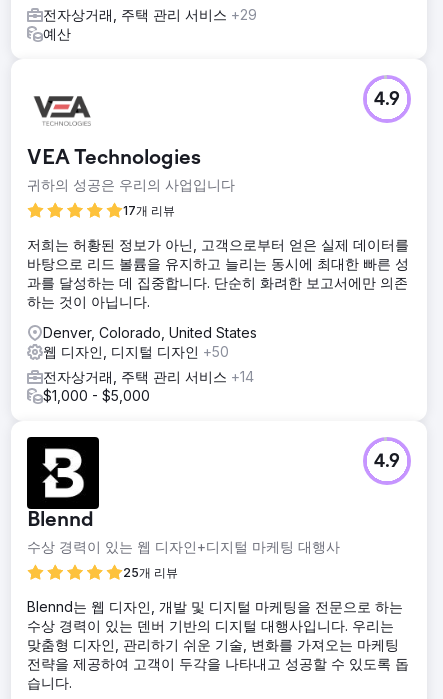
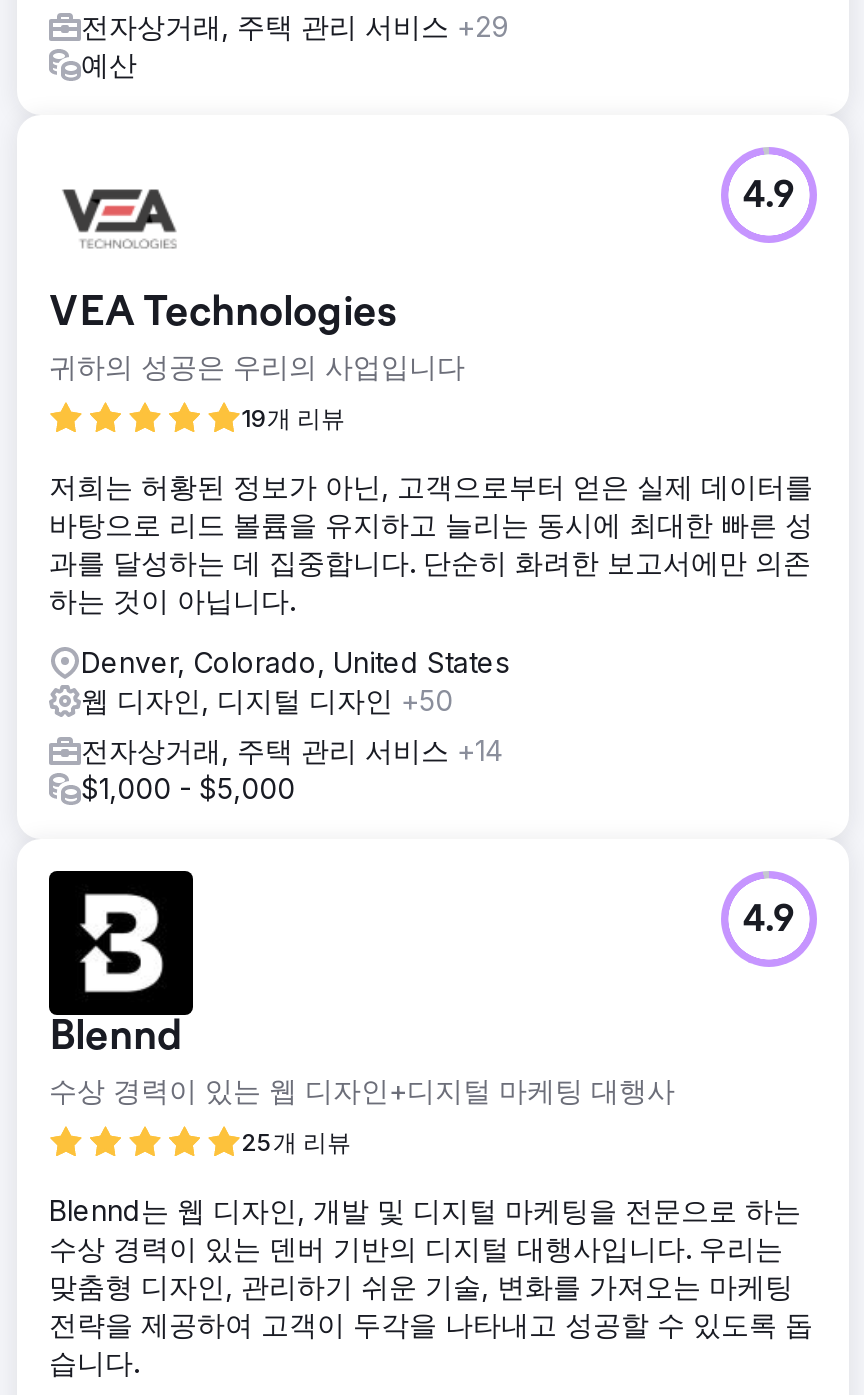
- 17개 리뷰
+ 19개 리뷰
